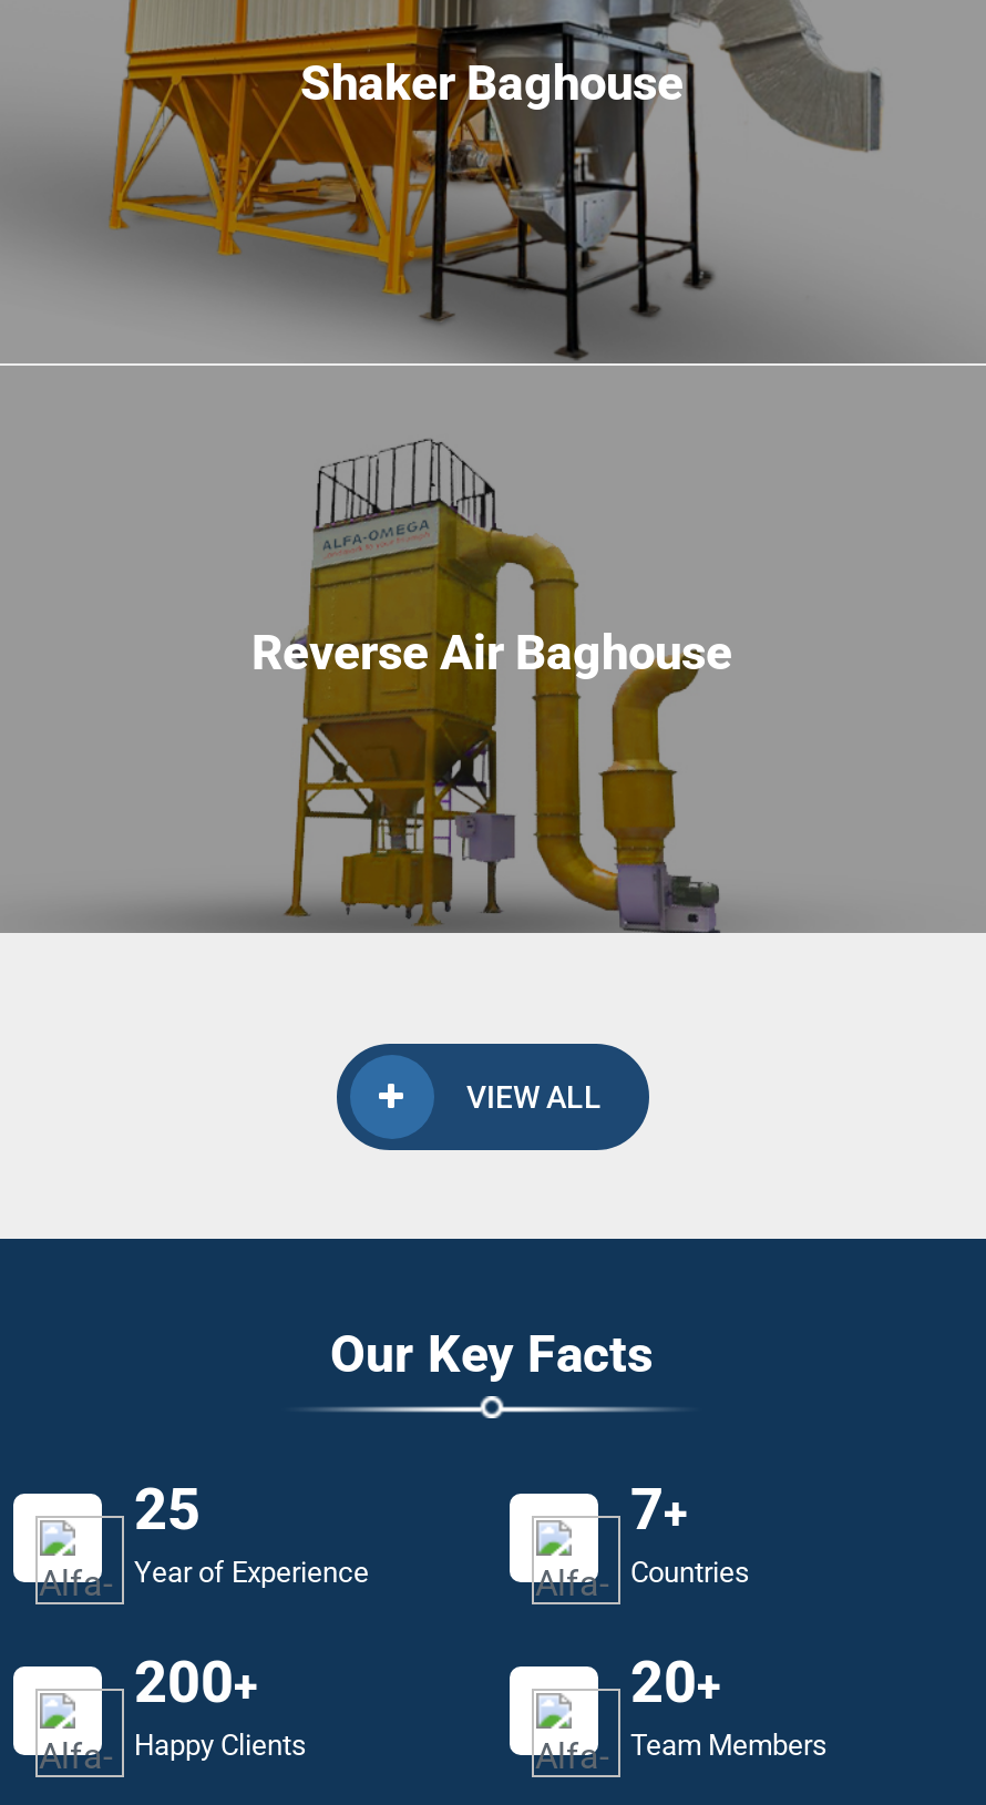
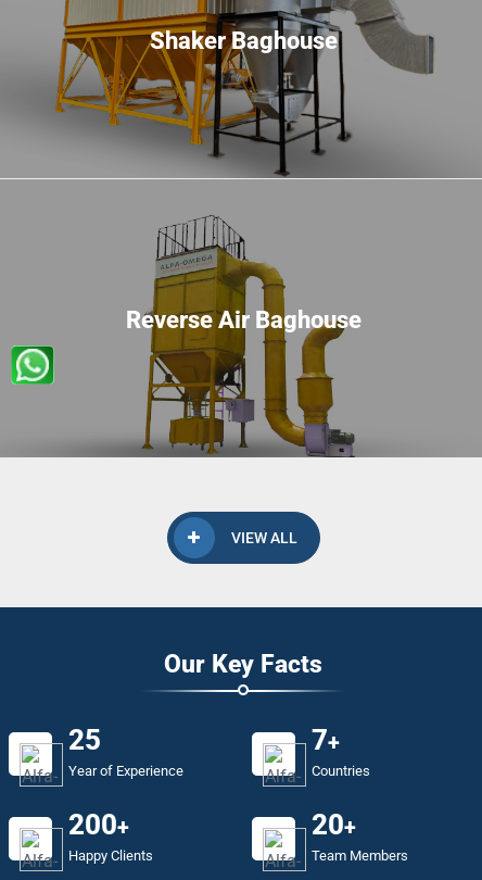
+ [image]
